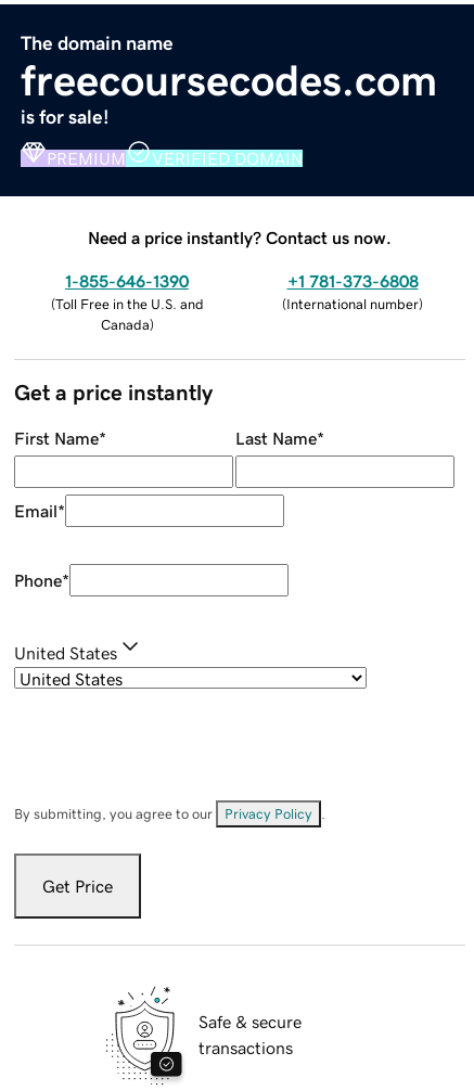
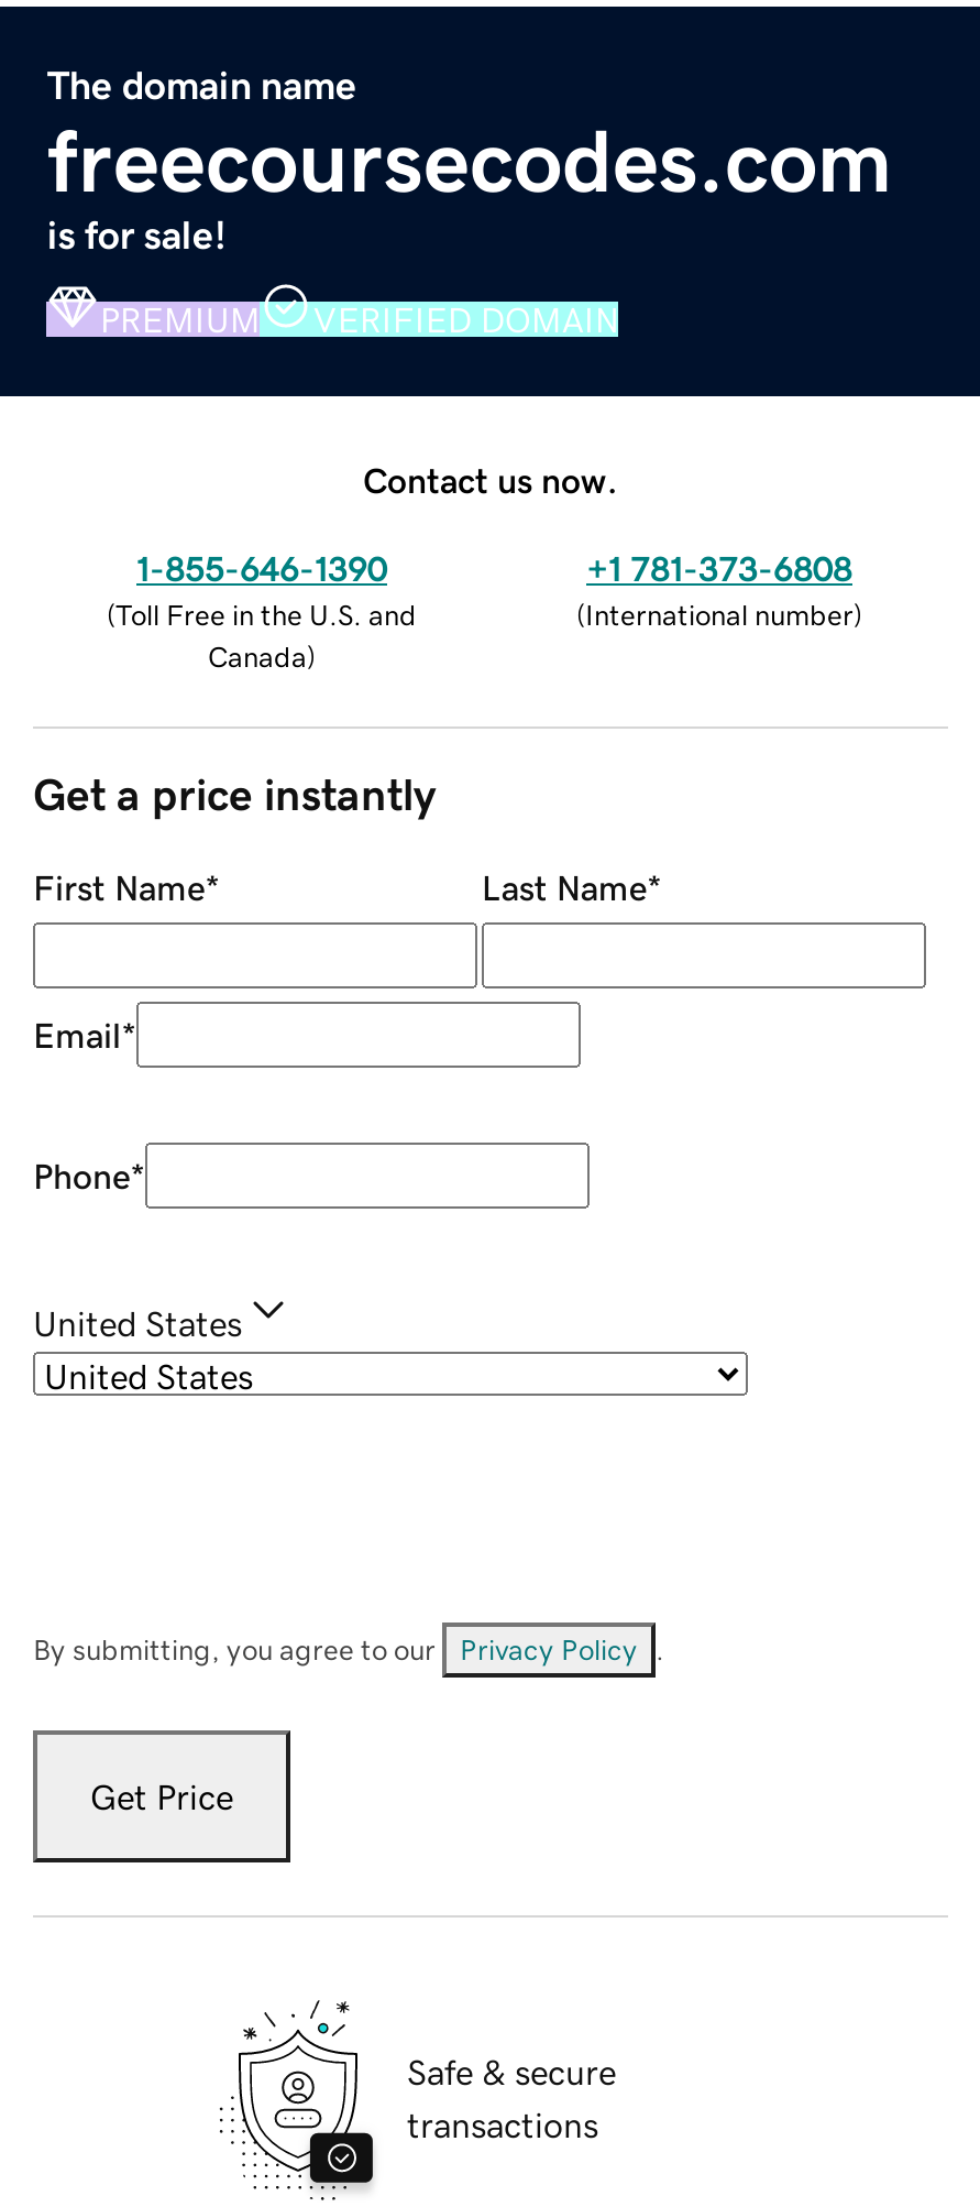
- Need a price instantly? Contact us now.
+ Contact us now.
